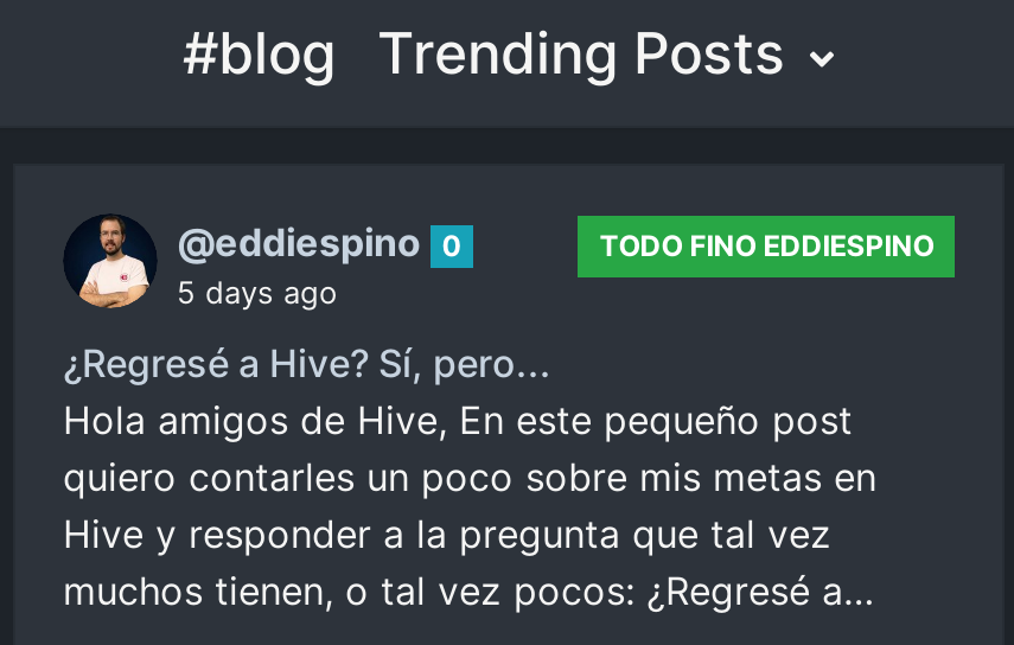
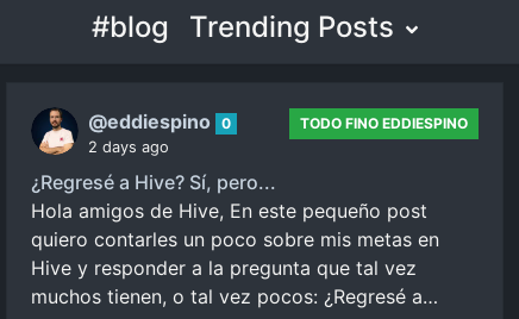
- 5 days ago
+ 2 days ago
